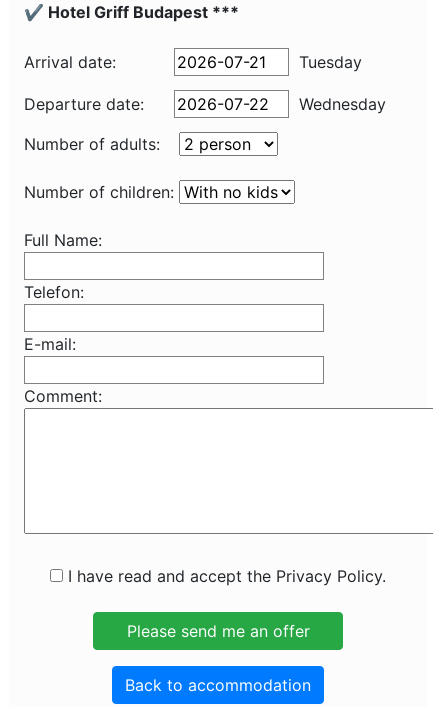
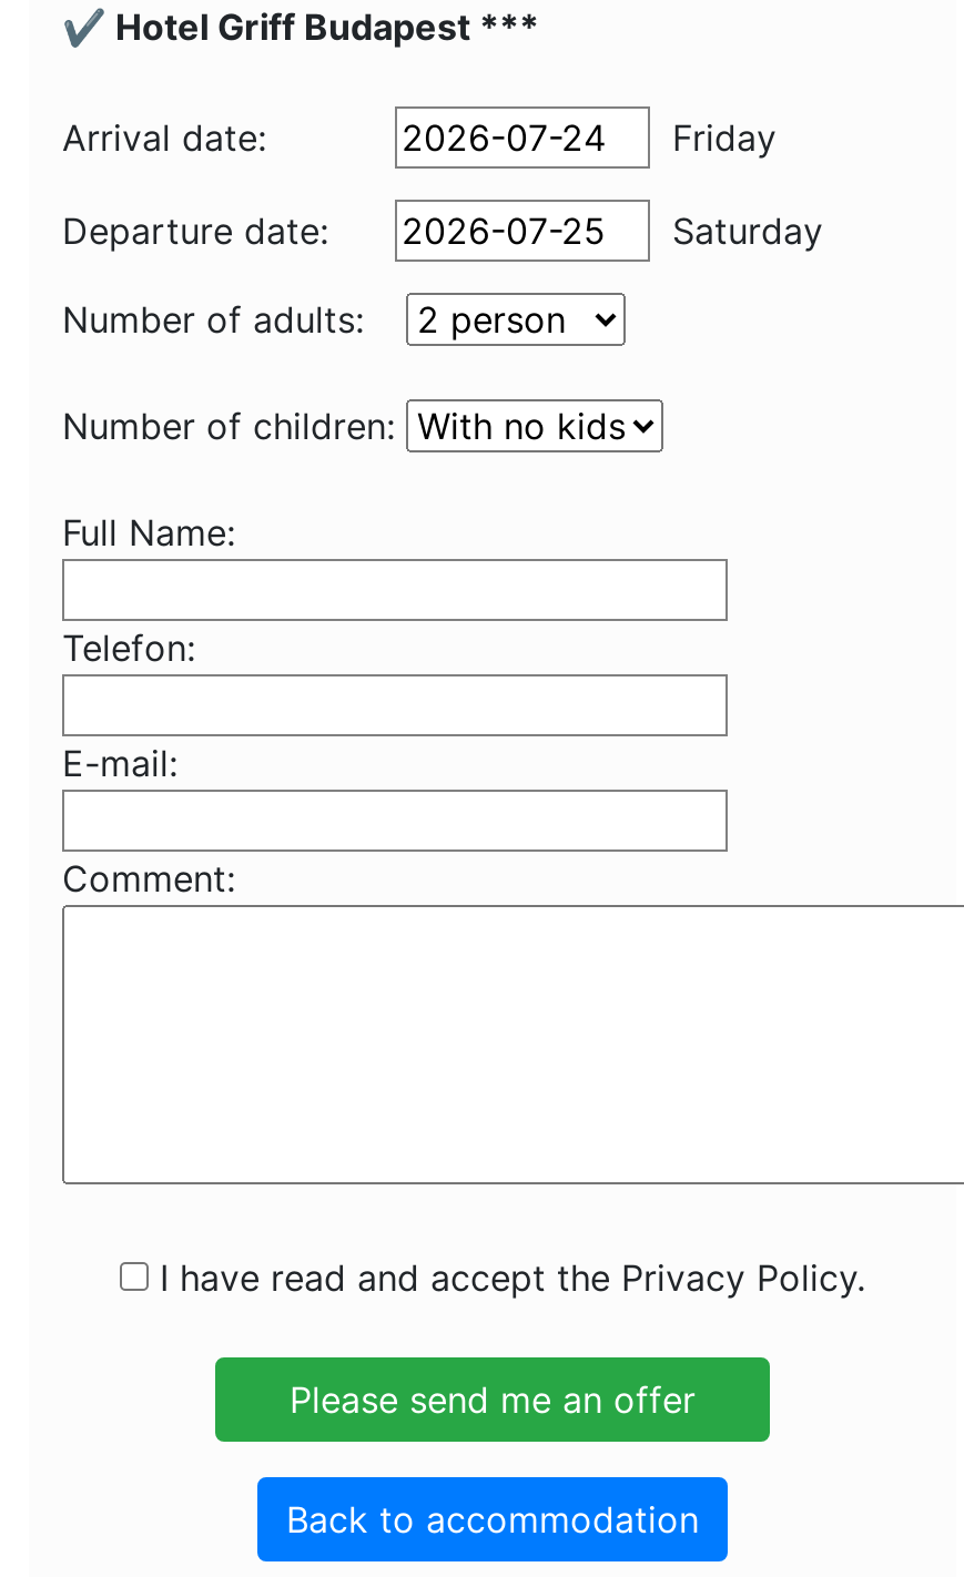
- Tuesday
+ Friday

- Wednesday
+ Saturday
